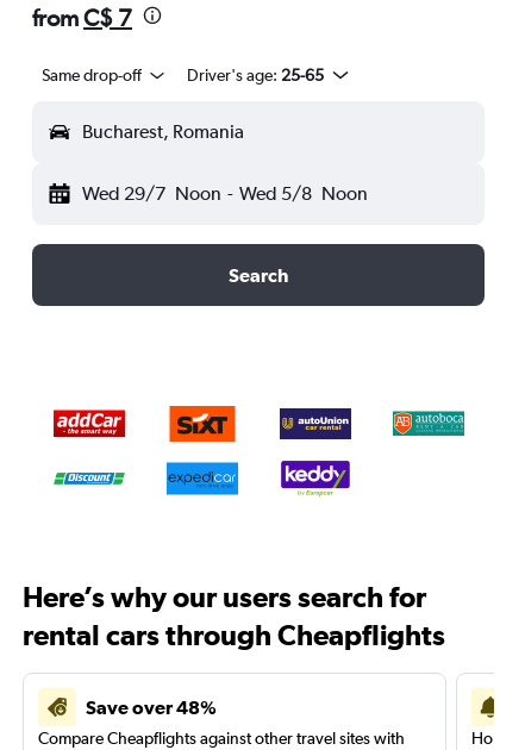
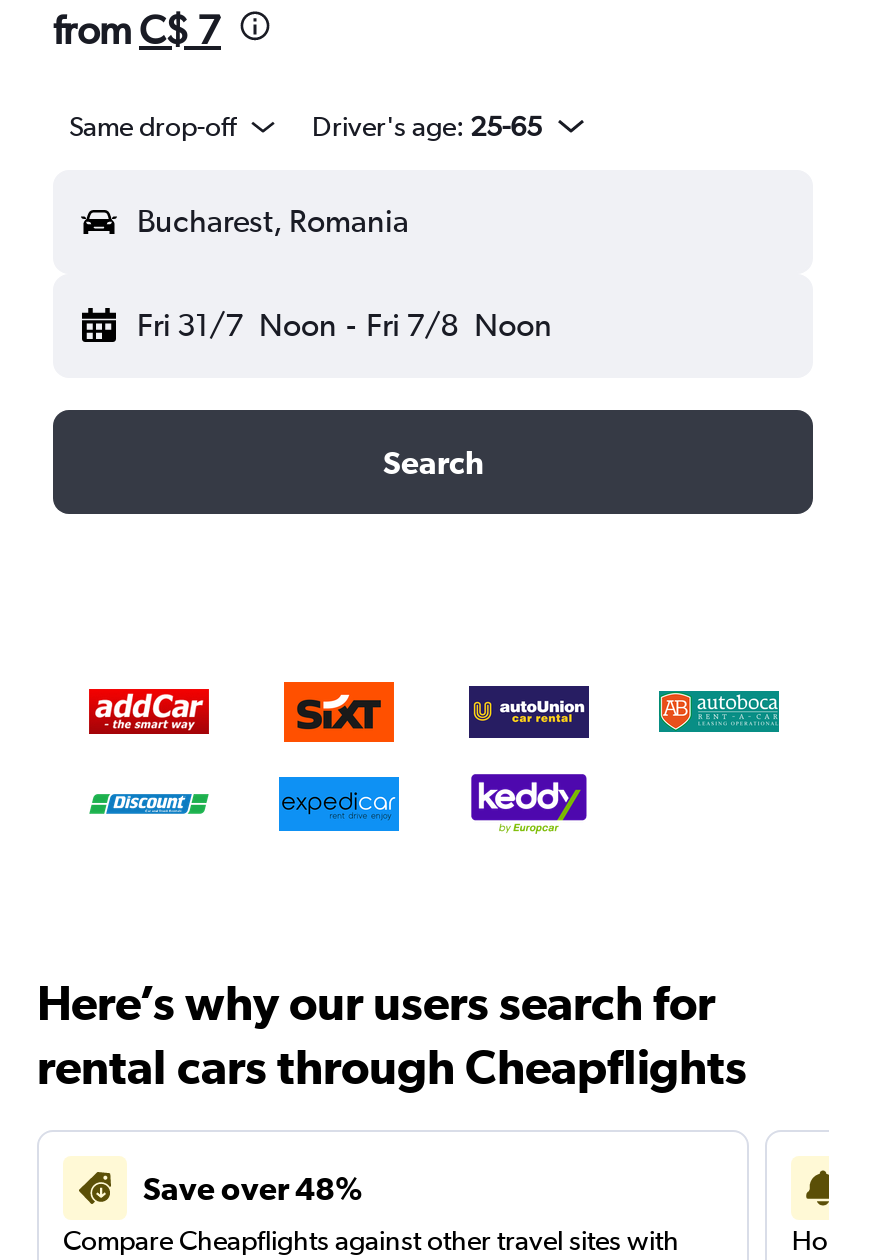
- Wed 29/7 Noon - Wed 5/8 Noon
+ Fri 31/7 Noon - Fri 7/8 Noon
